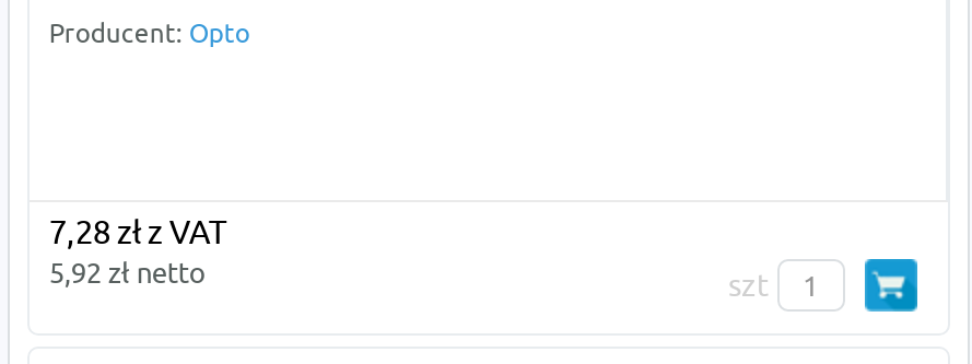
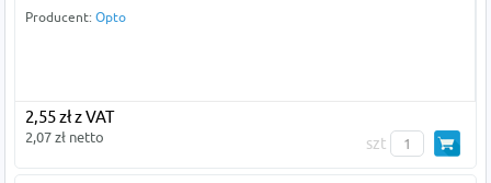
- 7,28 zł z VAT
+ 2,55 zł z VAT

- 5,92 zł netto
+ 2,07 zł netto
